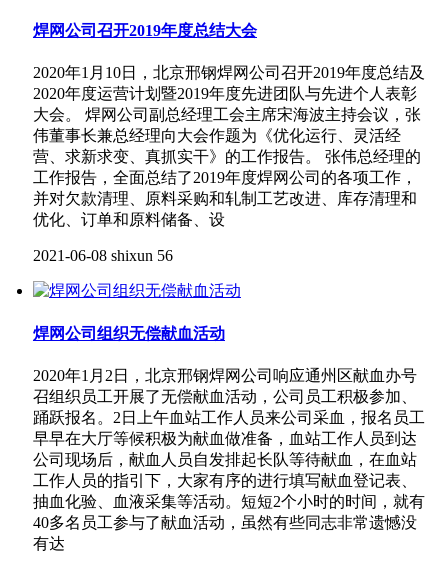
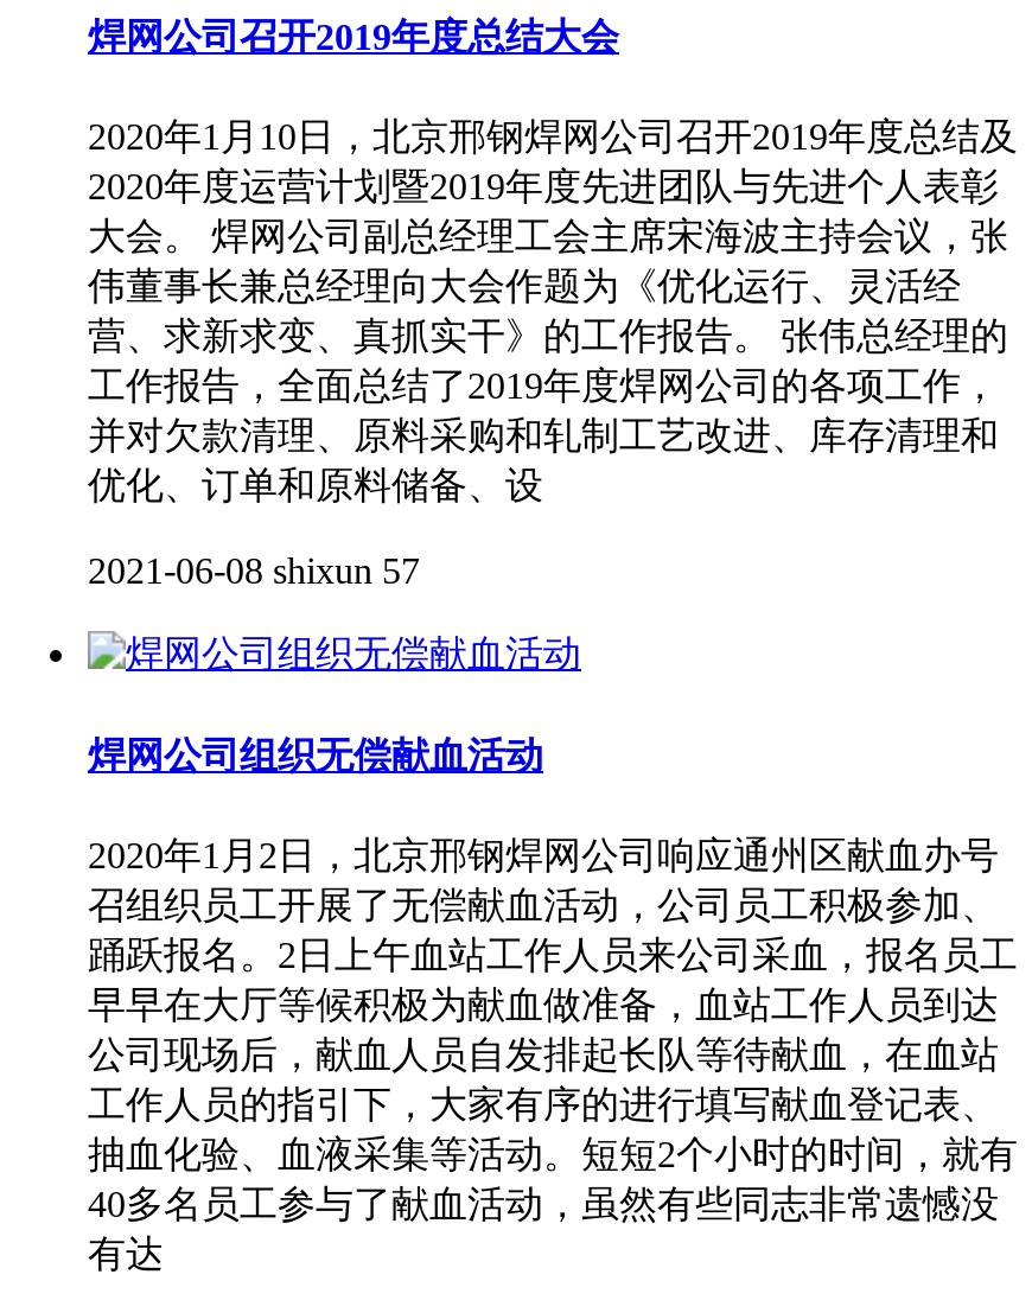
- 2021-06-08 shixun 56
+ 2021-06-08 shixun 57
